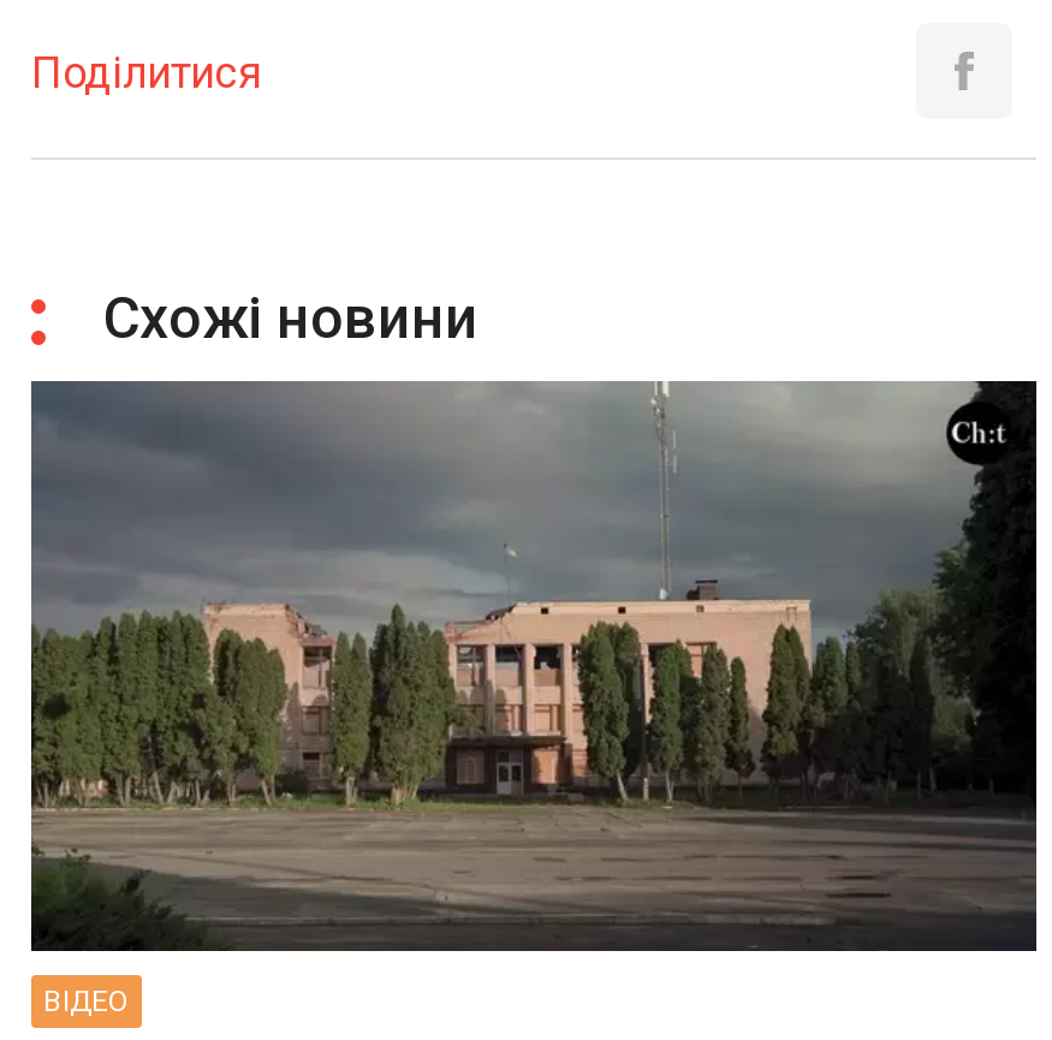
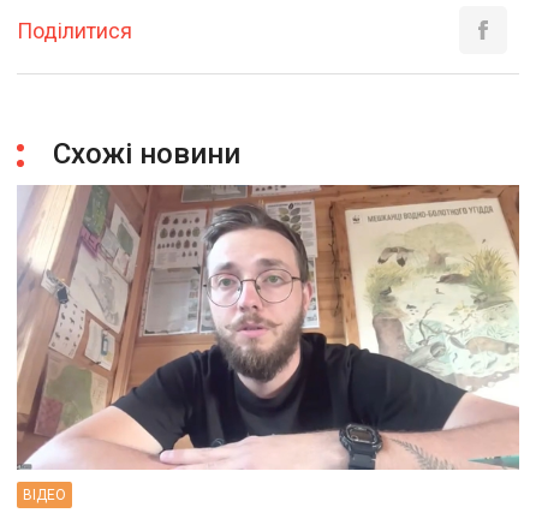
- [image]
+ [image]
